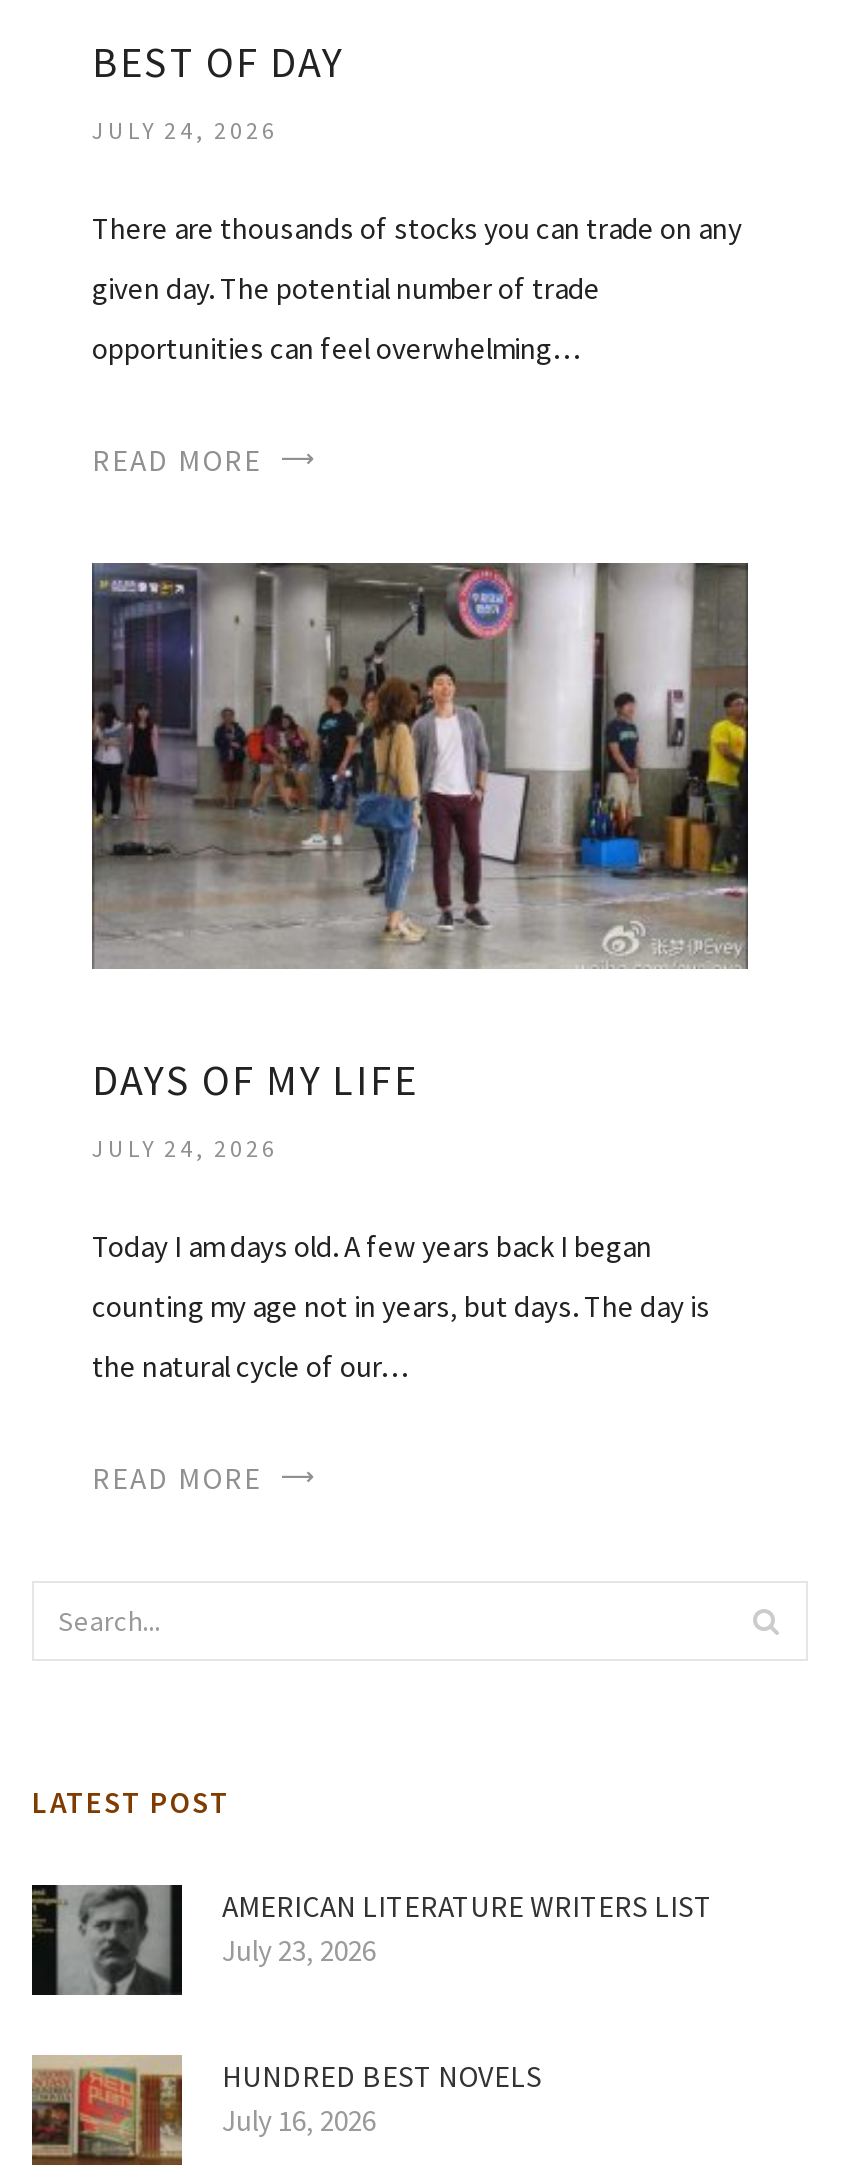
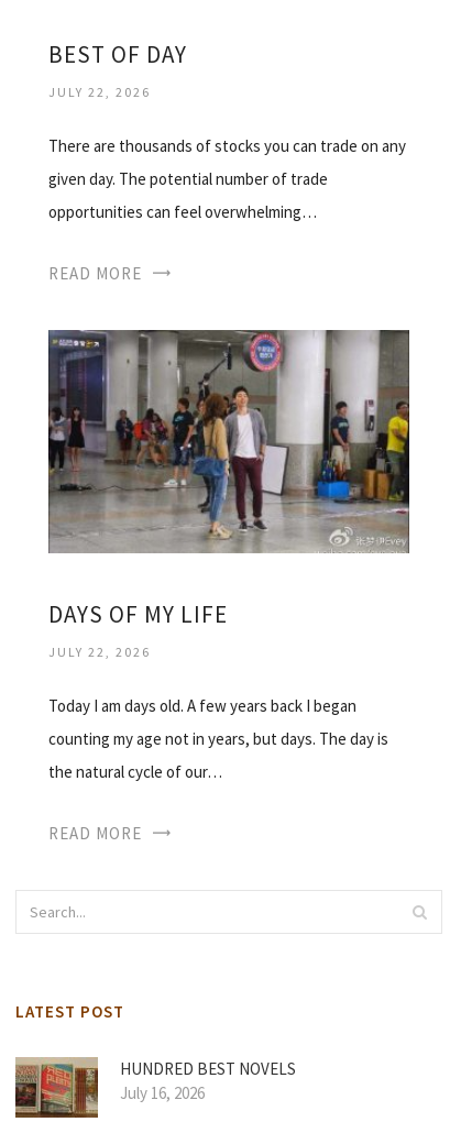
- JULY 24, 2026
+ JULY 22, 2026

- JULY 24, 2026
+ JULY 22, 2026

- [image]
- AMERICAN LITERATURE WRITERS LIST
- July 23, 2026
